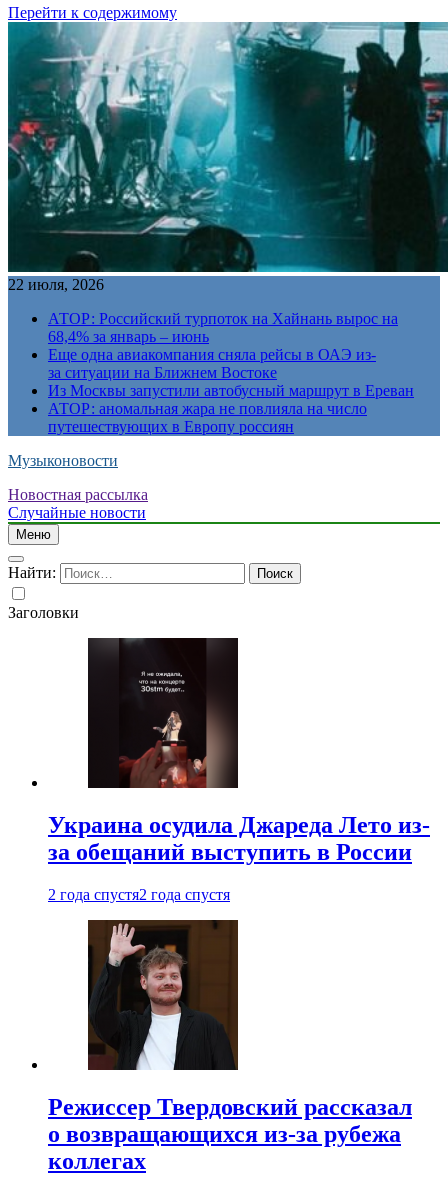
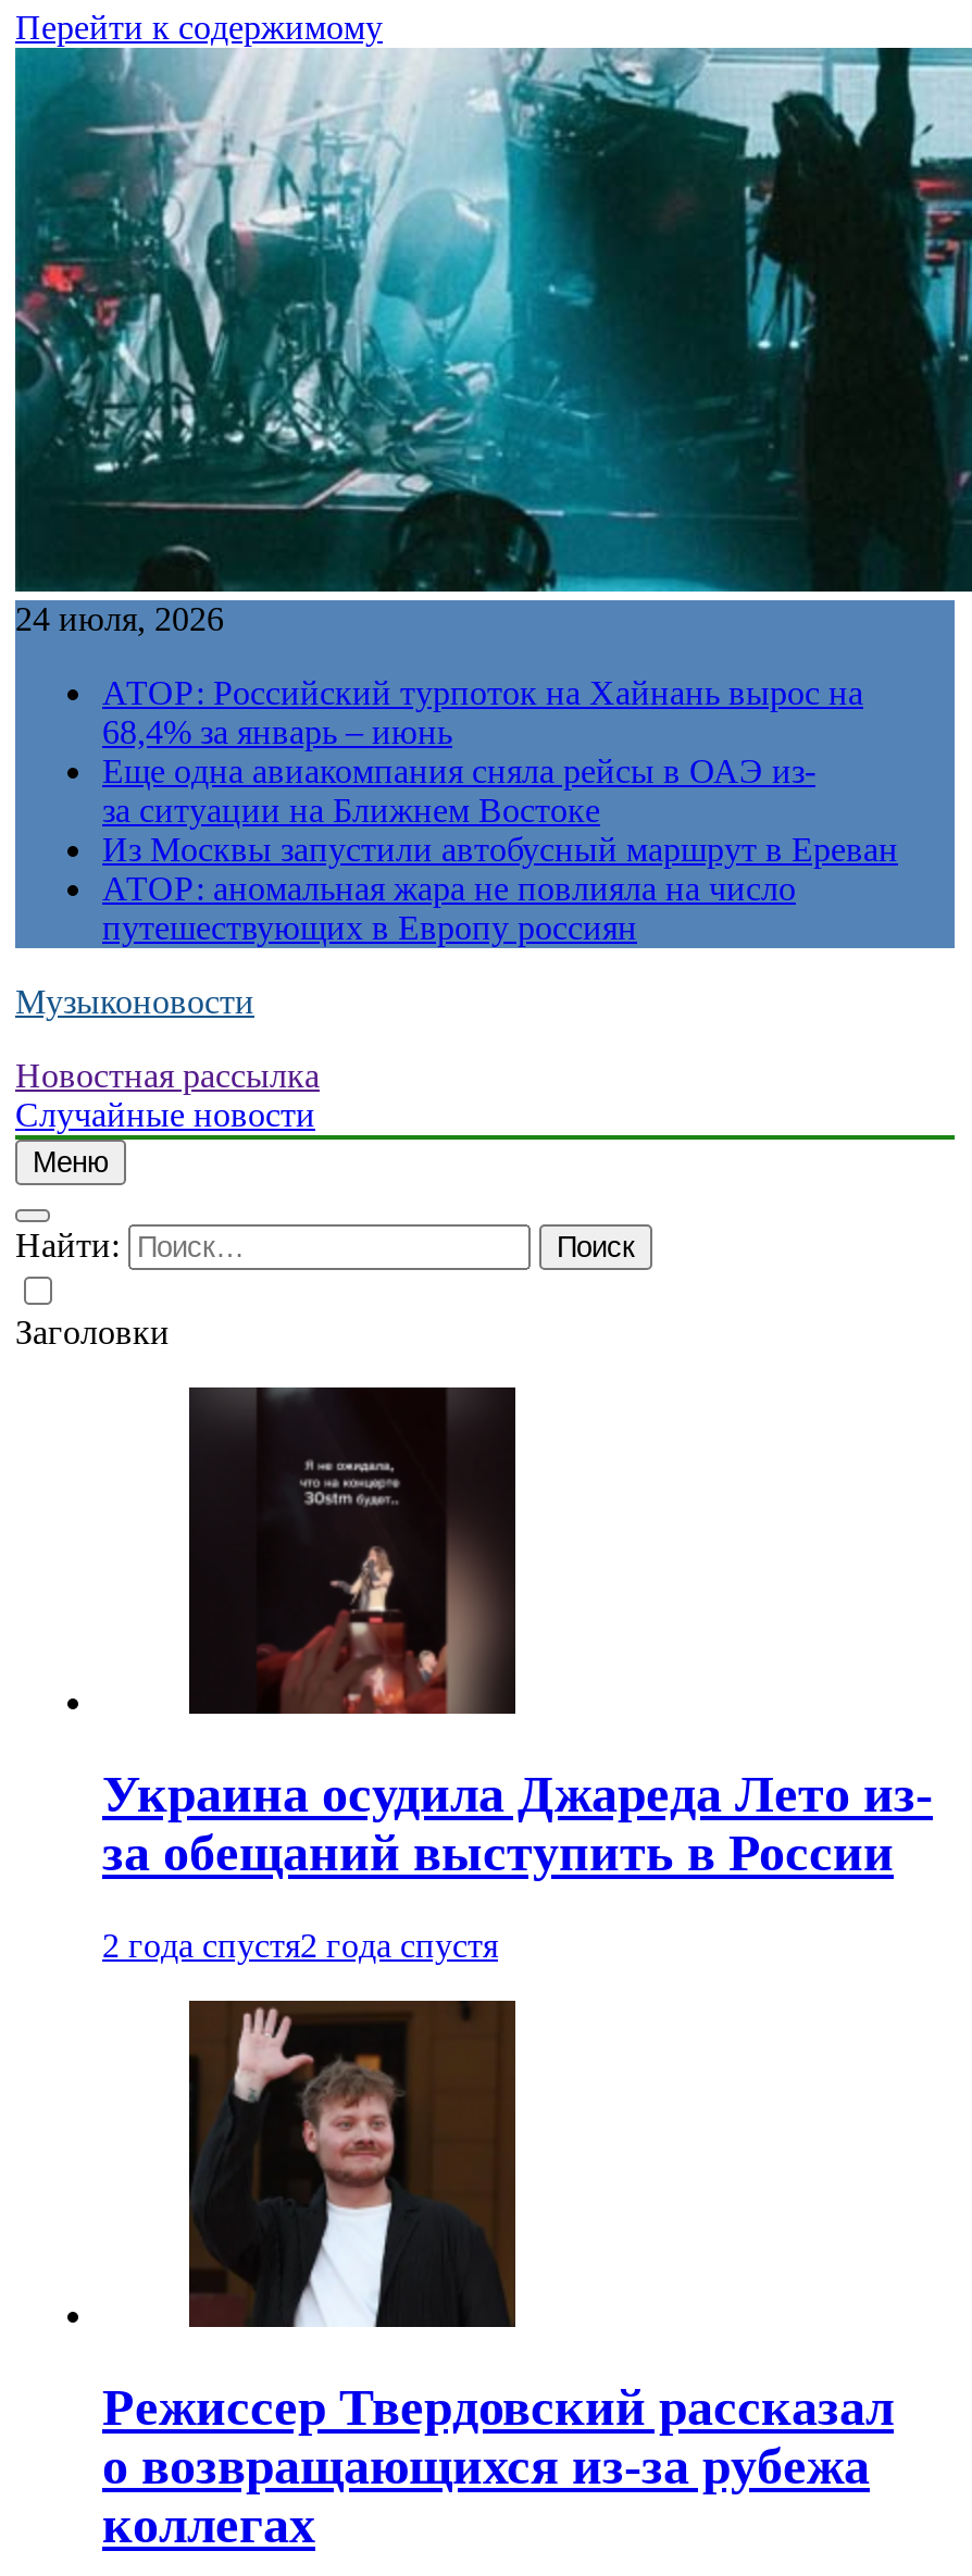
- 22 июля, 2026
+ 24 июля, 2026
